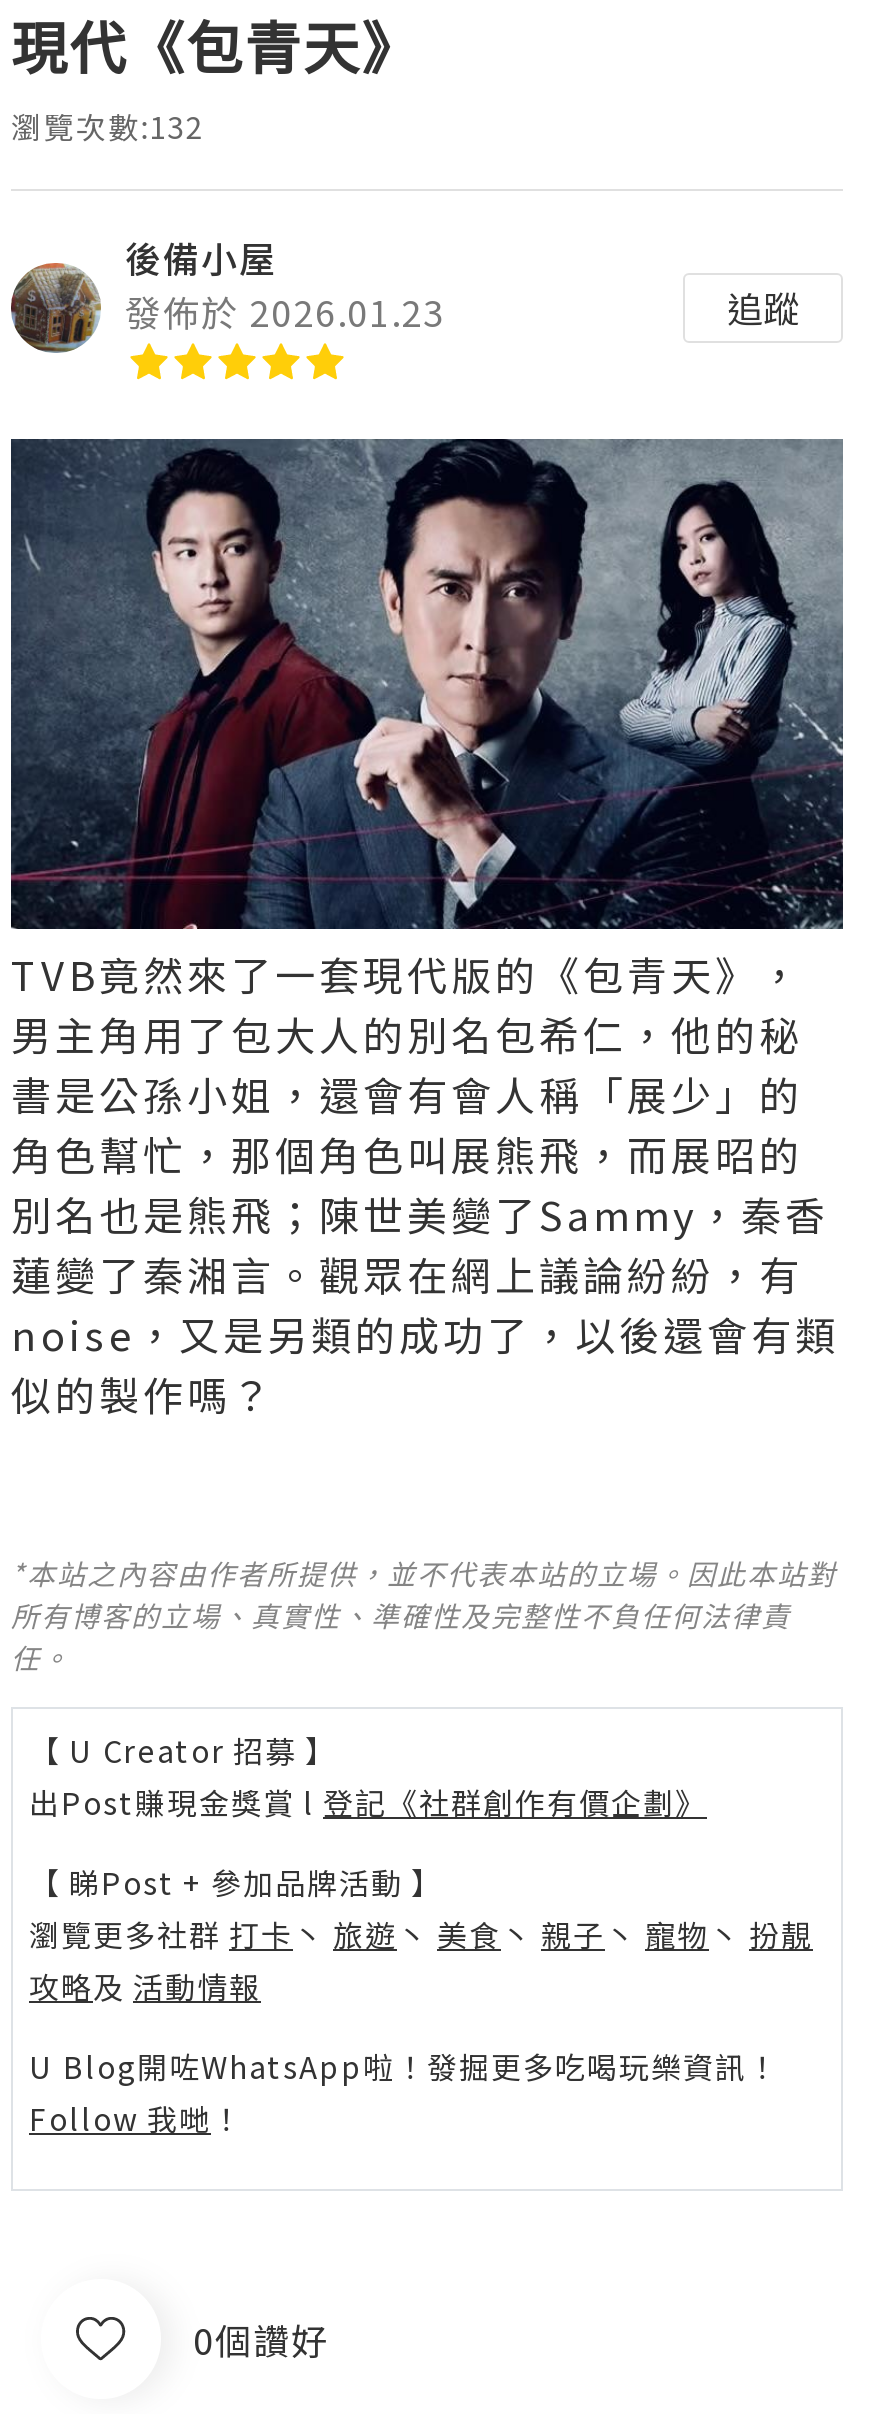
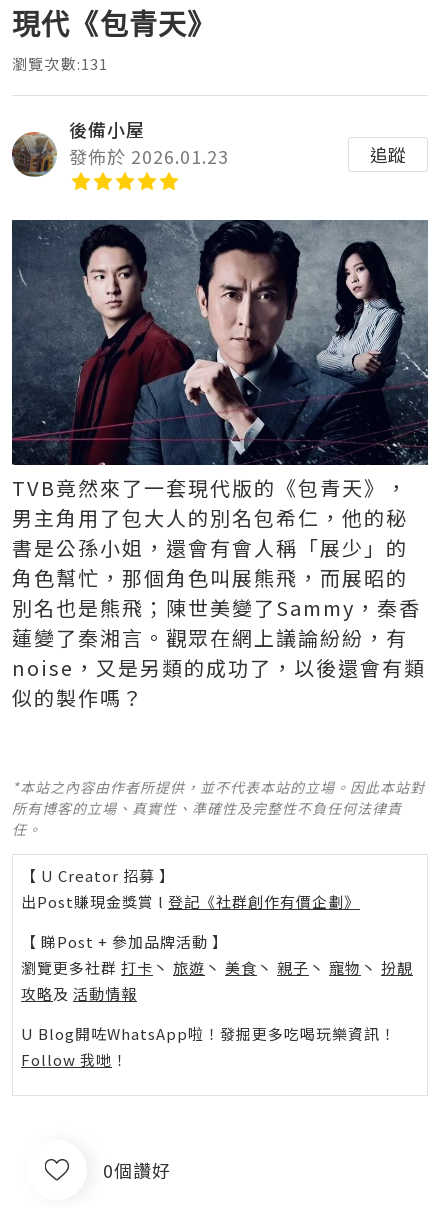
- 瀏覽次數:132
+ 瀏覽次數:131
